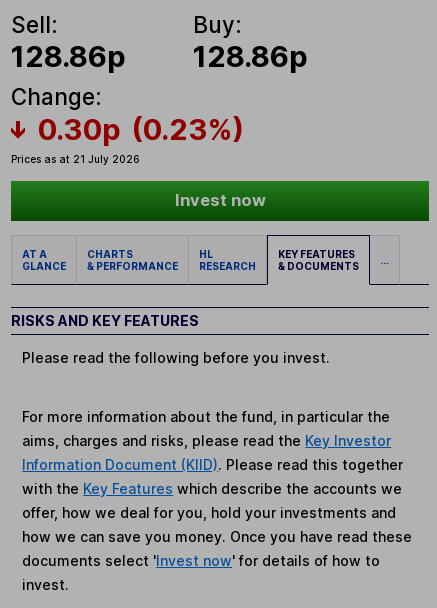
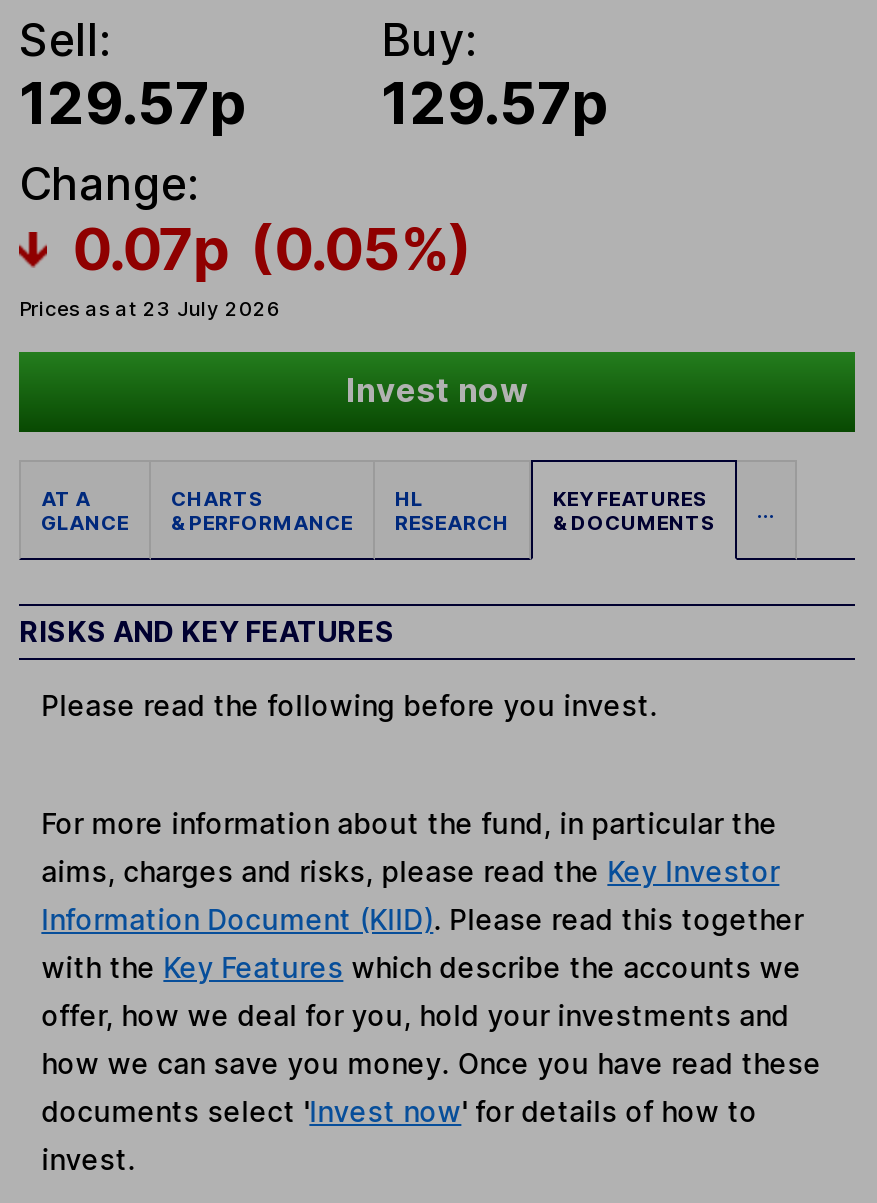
- 128.86p
+ 129.57p

- 128.86p
+ 129.57p

- 0.30p (0.23%)
- Prices as at 21 July 2026
+ 0.07p (0.05%)
+ Prices as at 23 July 2026
